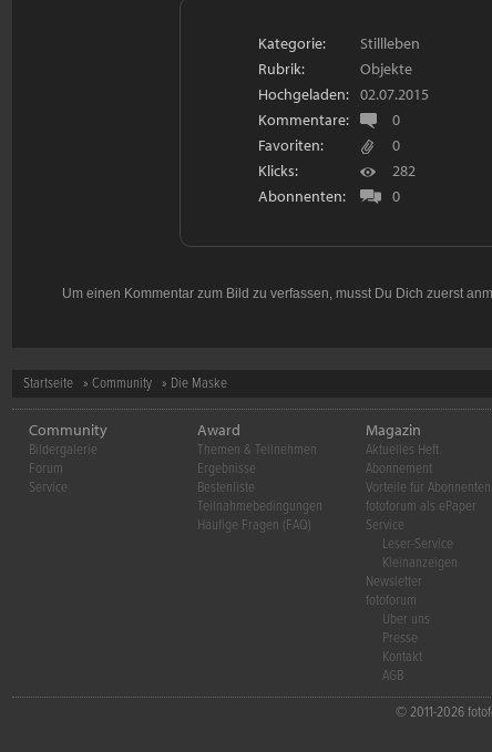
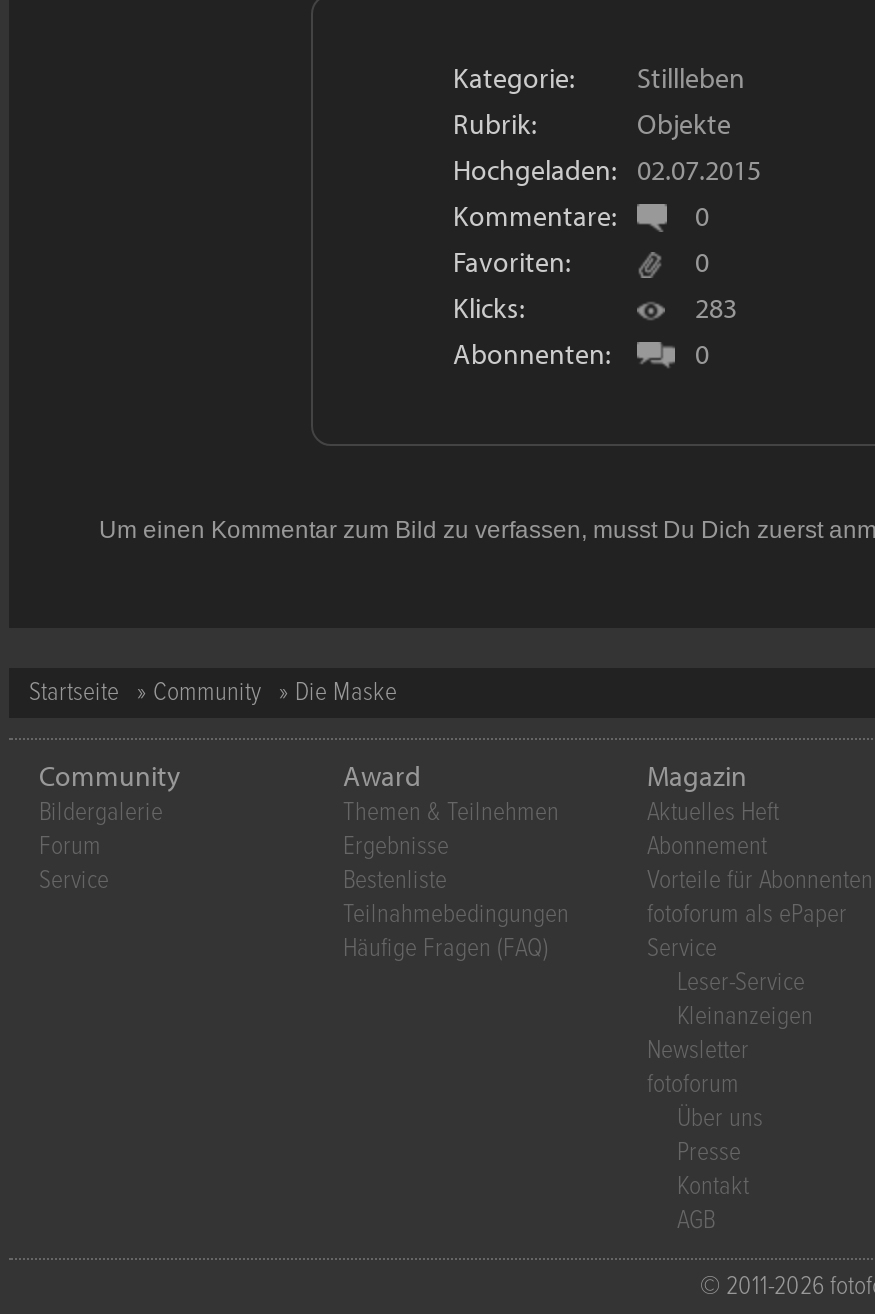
- 282
+ 283
